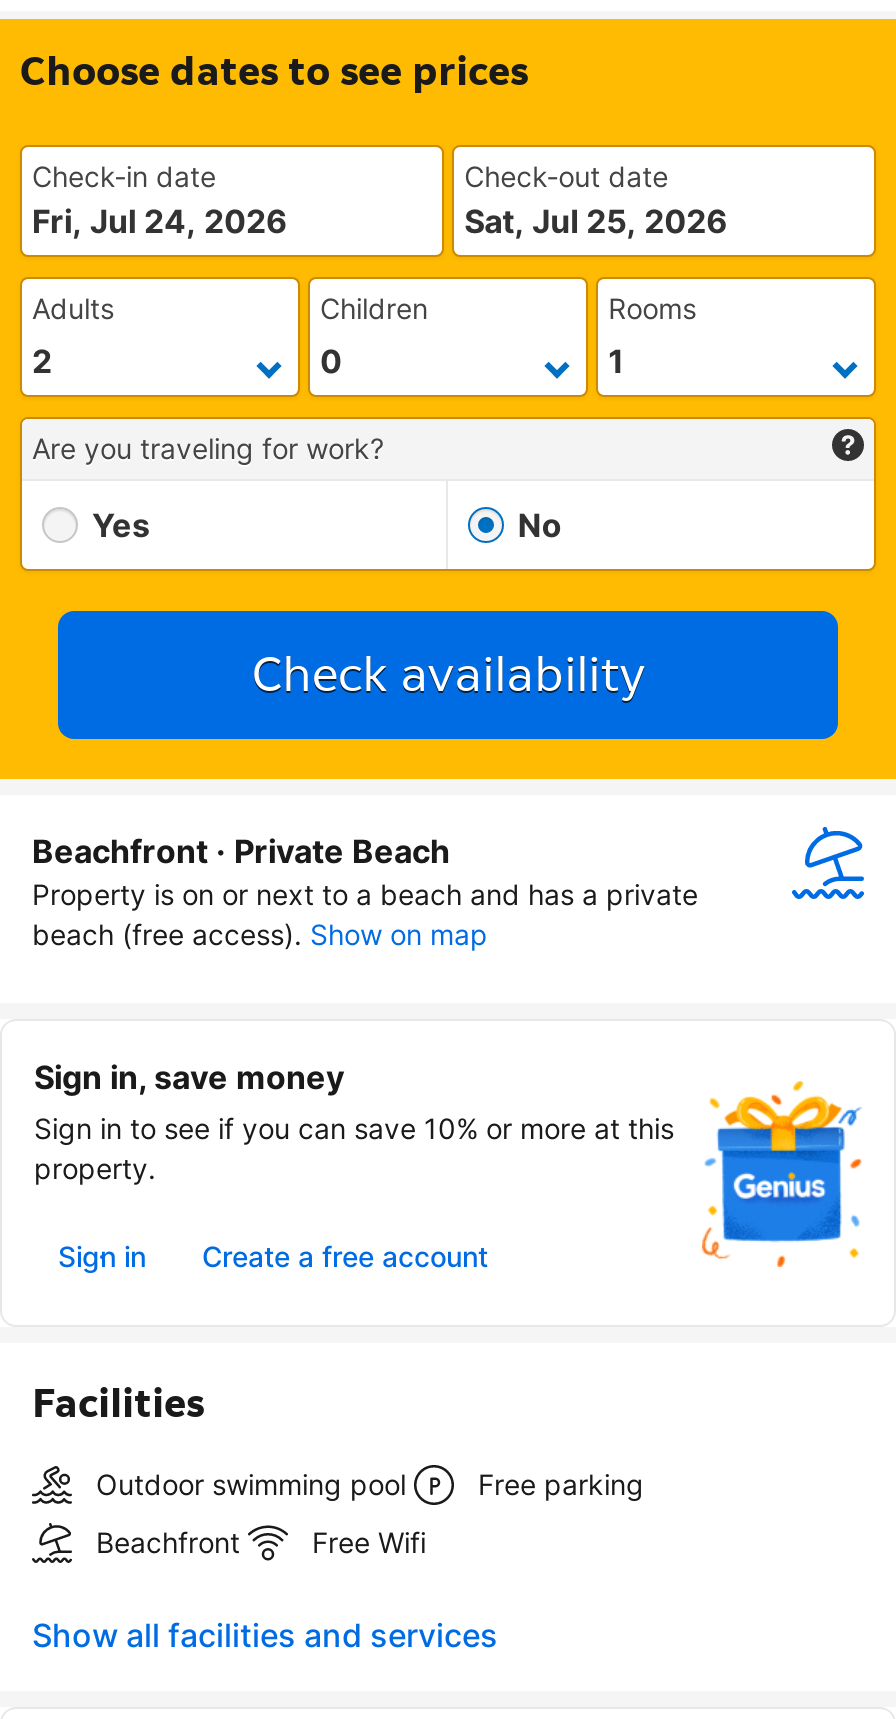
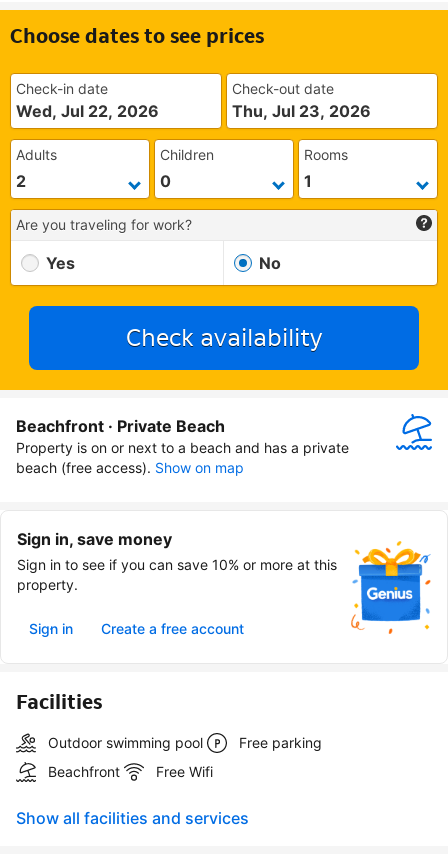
- Fri, Jul 24, 2026
+ Wed, Jul 22, 2026

- Sat, Jul 25, 2026
+ Thu, Jul 23, 2026
